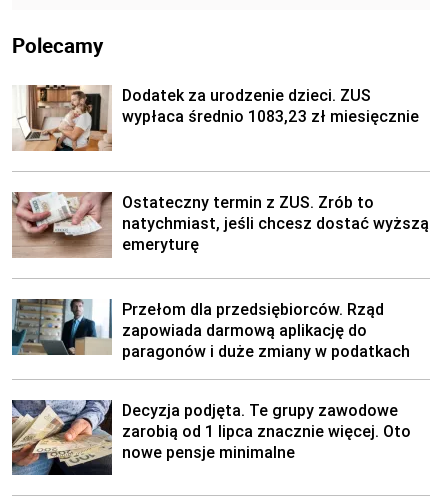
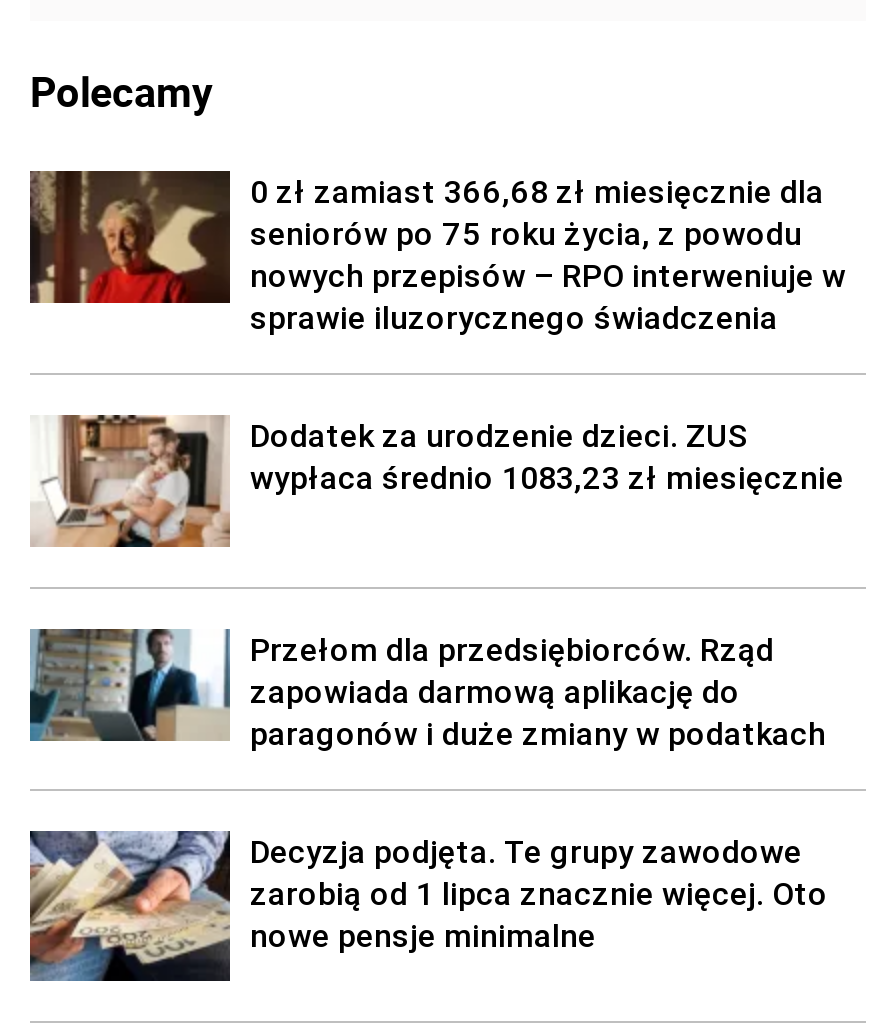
+ [image]
+ 0 zł zamiast 366,68 zł miesięcznie dla
+ seniorów po 75 roku życia, z powodu
+ nowych przepisów – RPO interweniuje w
+ sprawie iluzorycznego świadczenia

moved down: [image] | Dodatek za urodzenie dzieci. ZUS | wypłaca średnio 1083,23 zł miesięcznie

- [image]
- Ostateczny termin z ZUS. Zrób to
- natychmiast, jeśli chcesz dostać wyższą
- emeryturę
